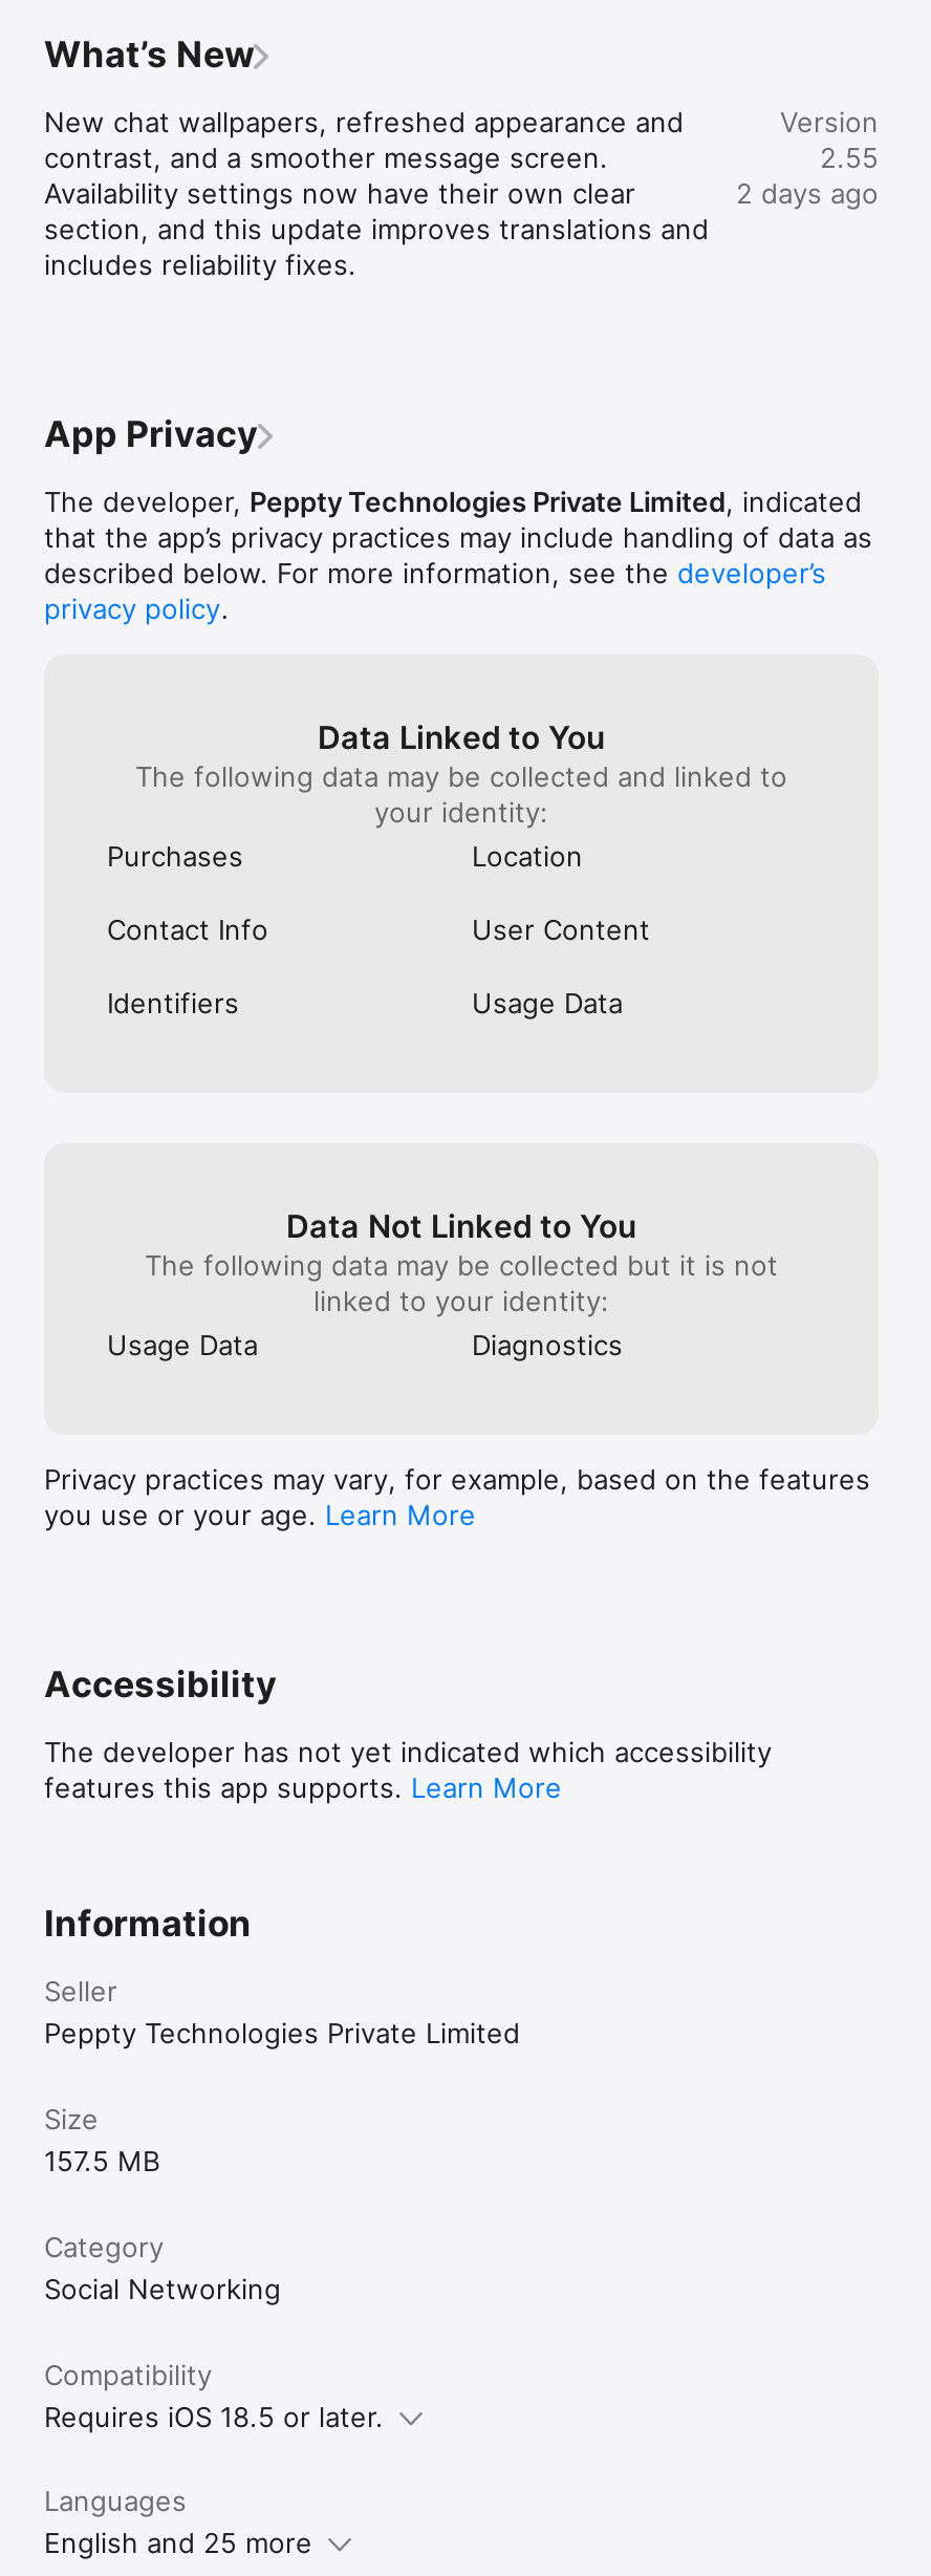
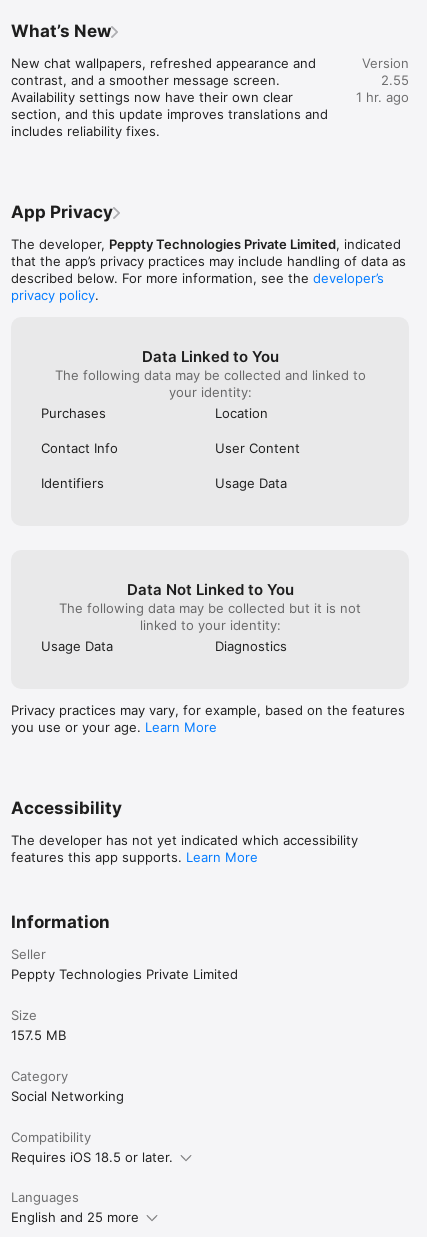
- 2 days ago
+ 1 hr. ago
